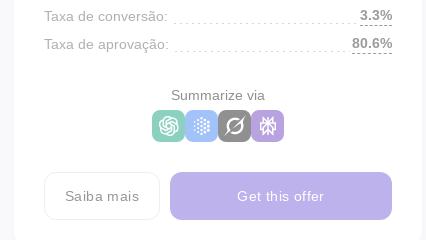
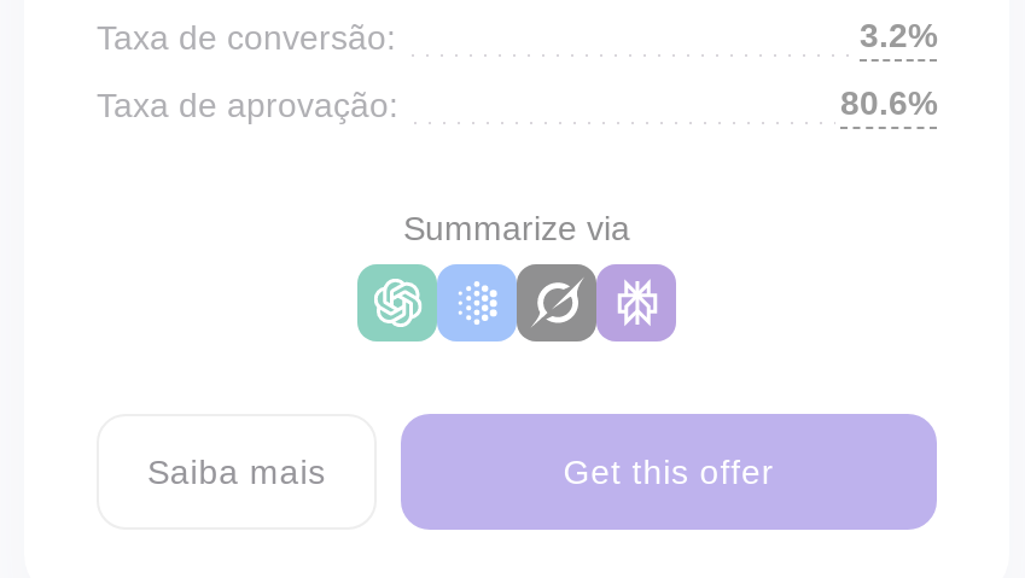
- 3.3%
+ 3.2%
